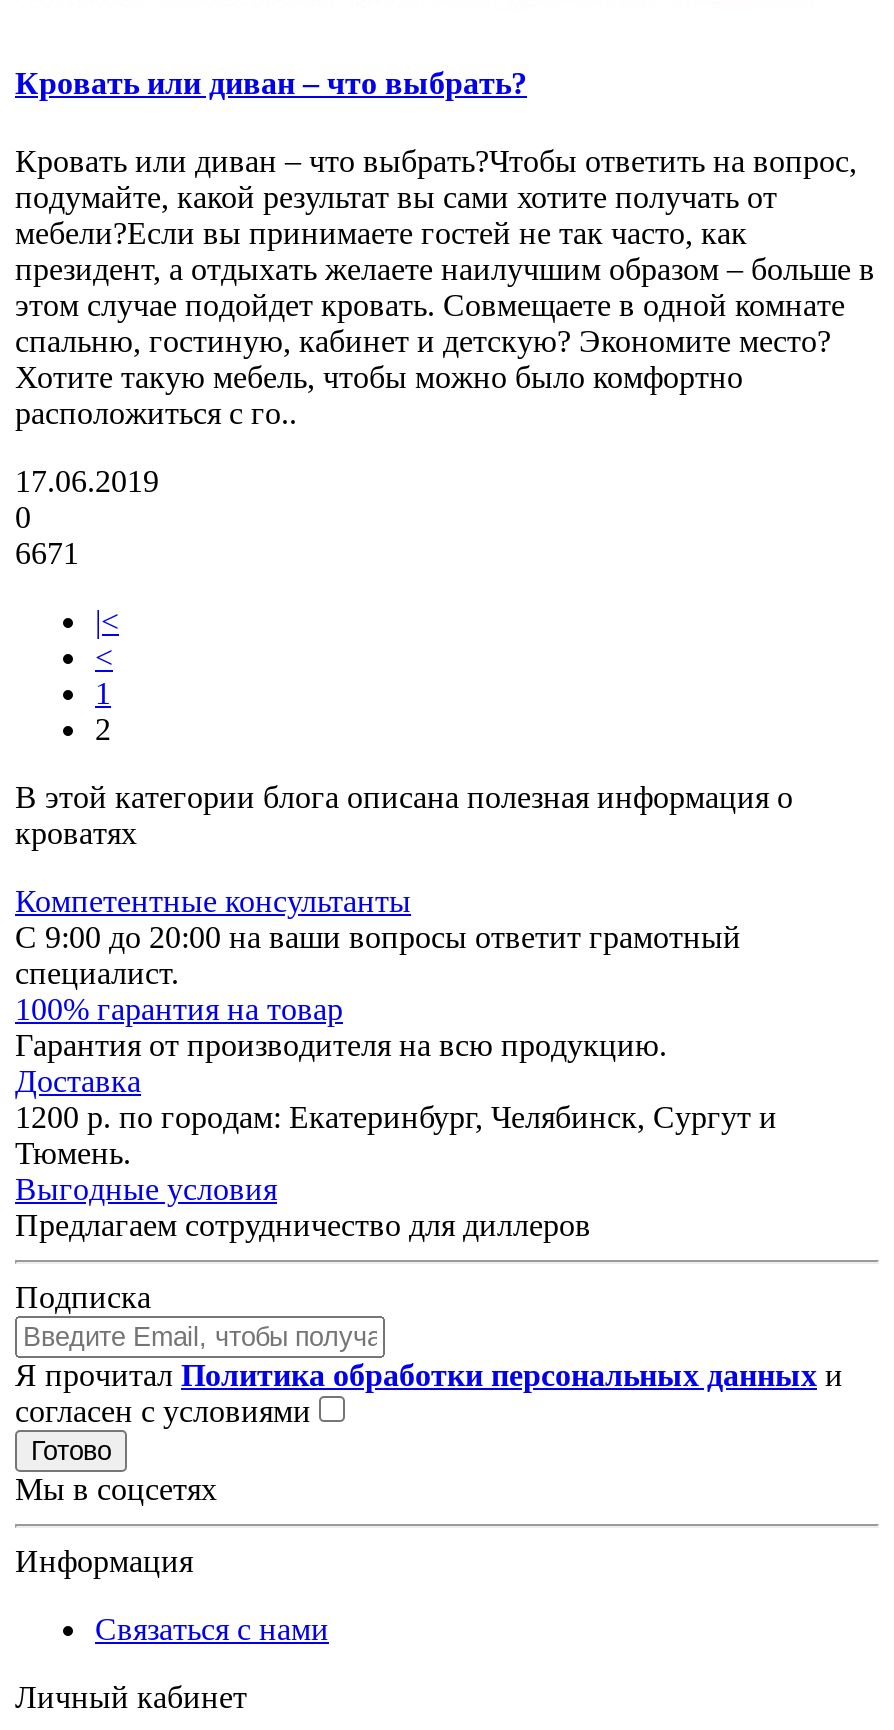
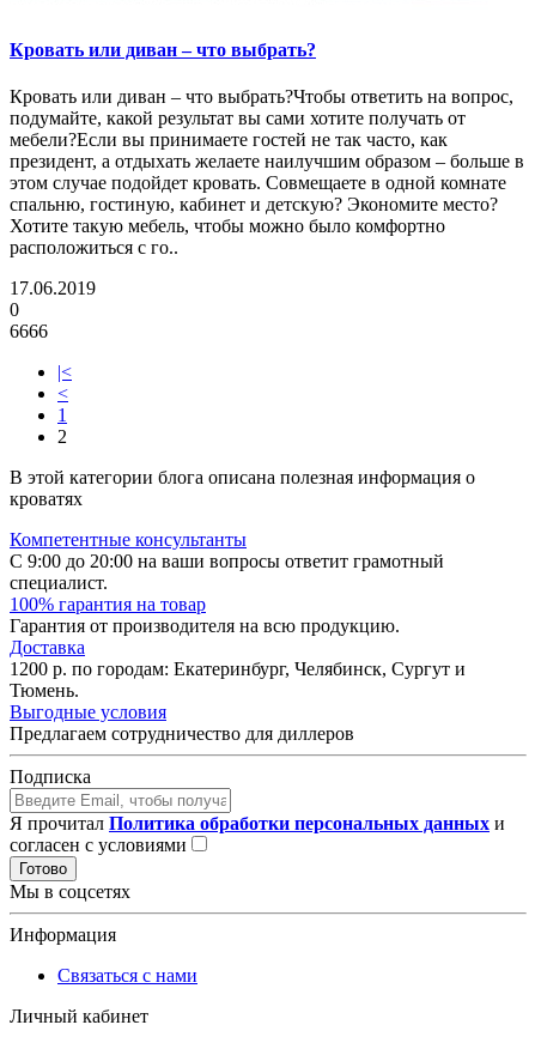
- 6671
+ 6666
